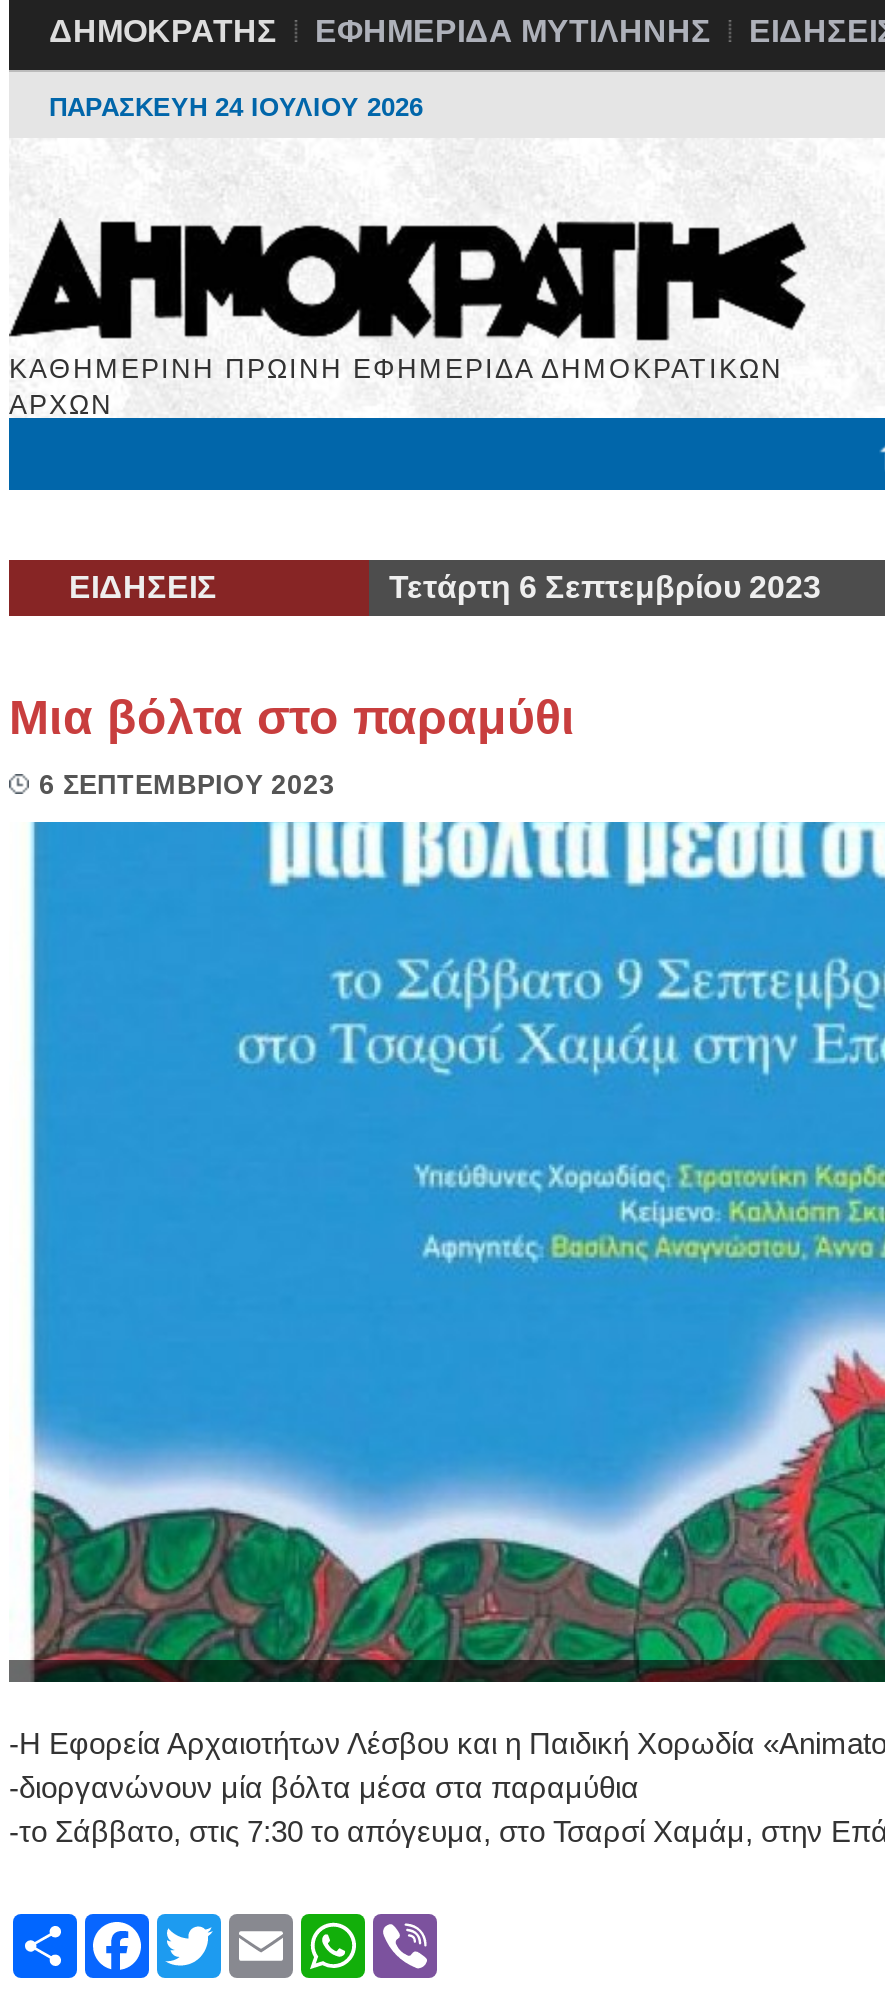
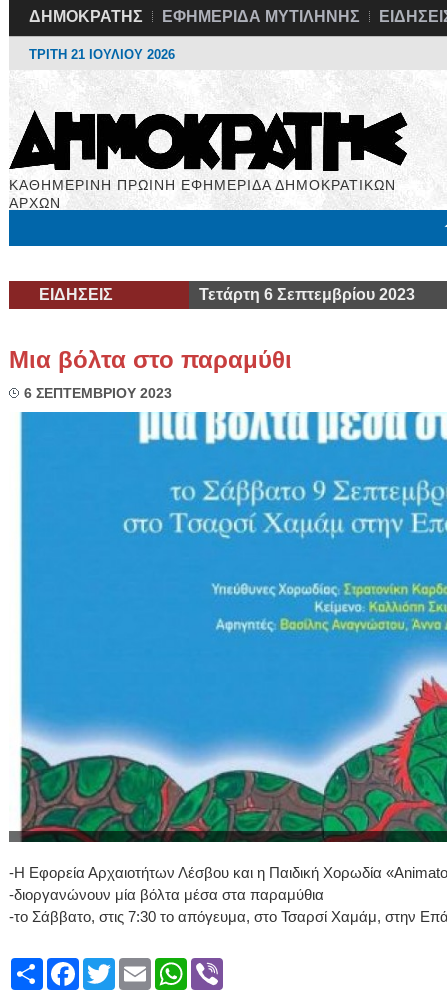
- ΠΑΡΑΣΚΕΥΗ 24 ΙΟΥΛΙΟΥ 2026
+ ΤΡΙΤΗ 21 ΙΟΥΛΙΟΥ 2026
